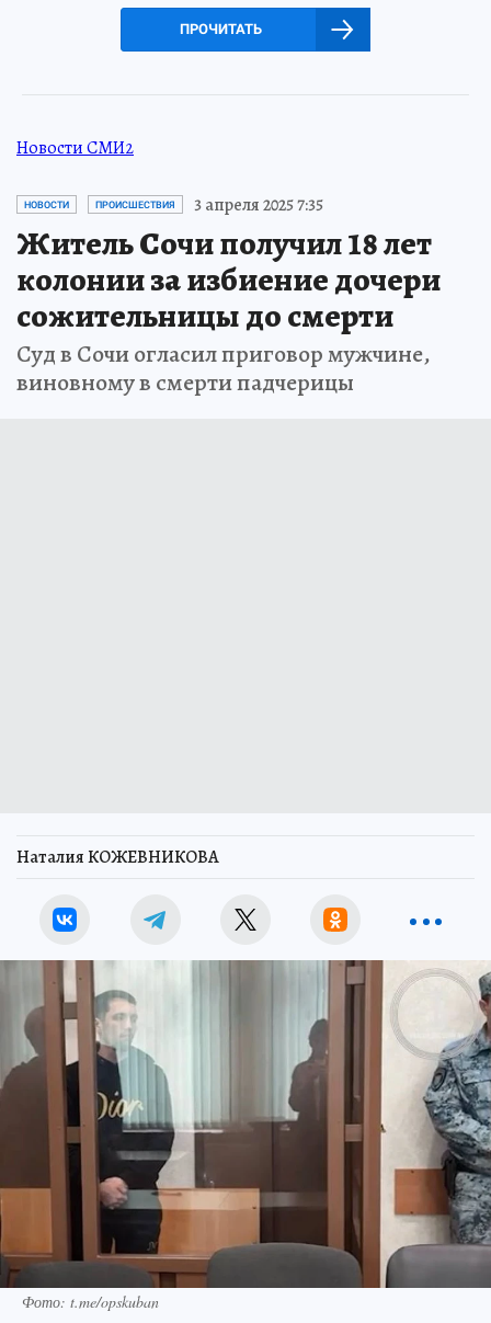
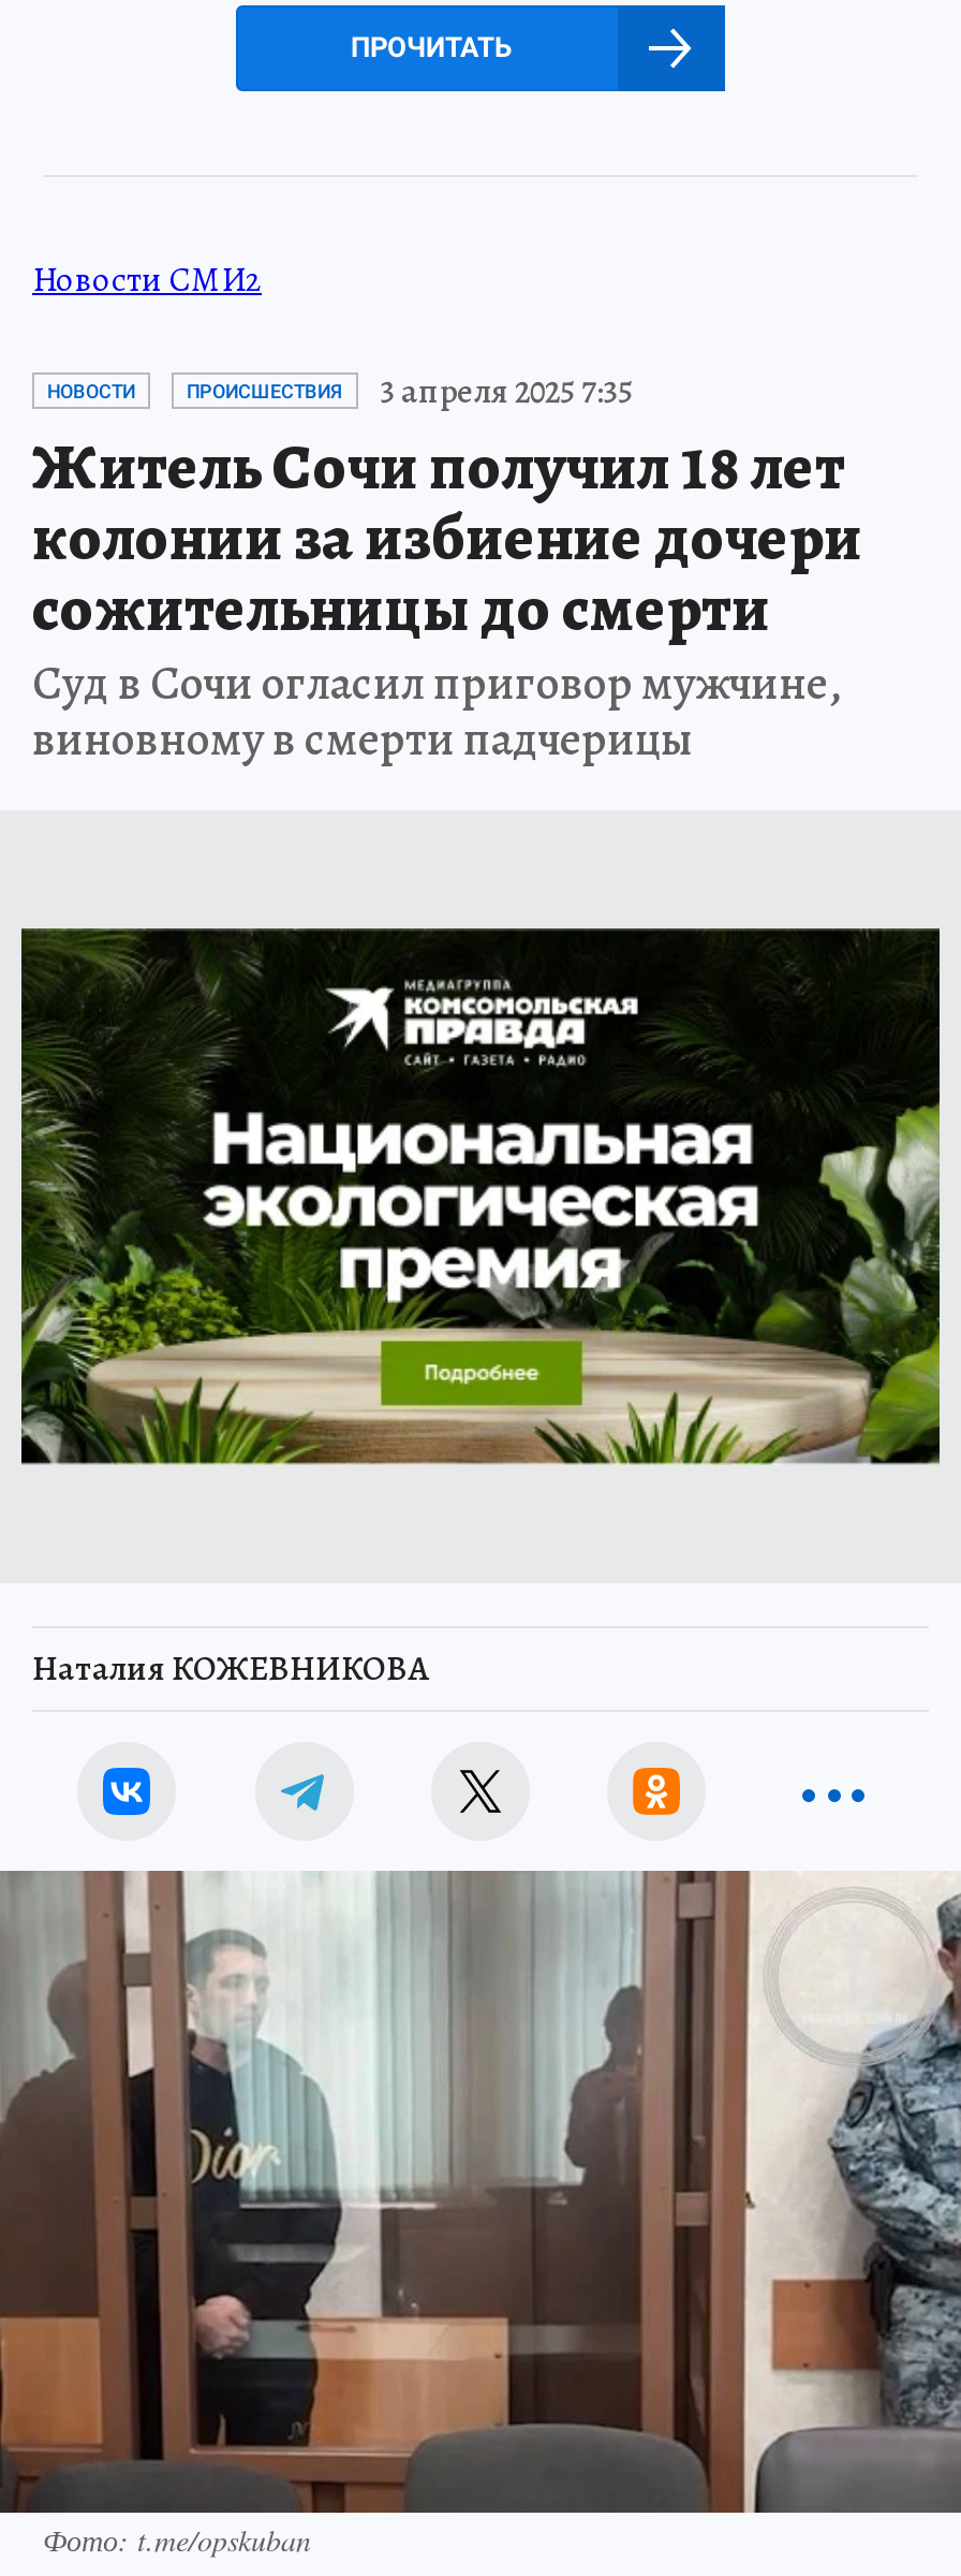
+ [image]
